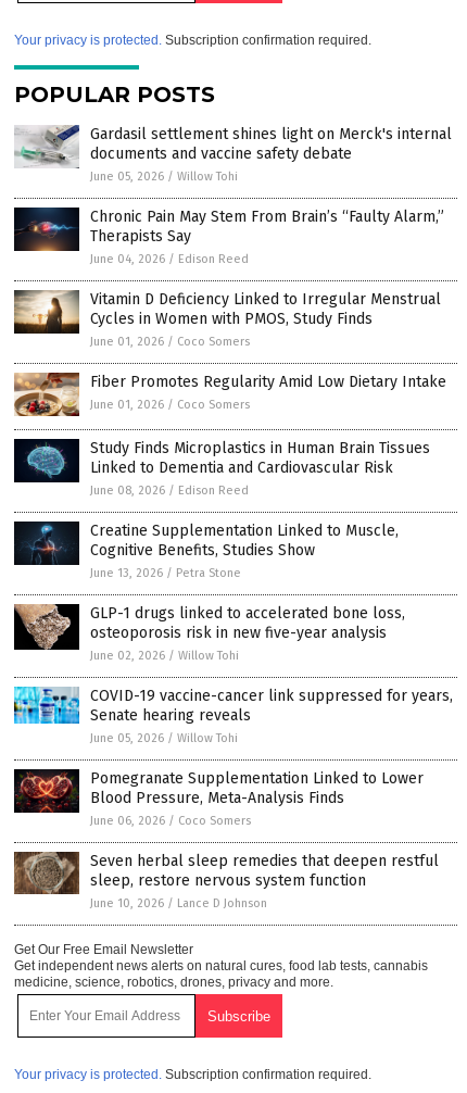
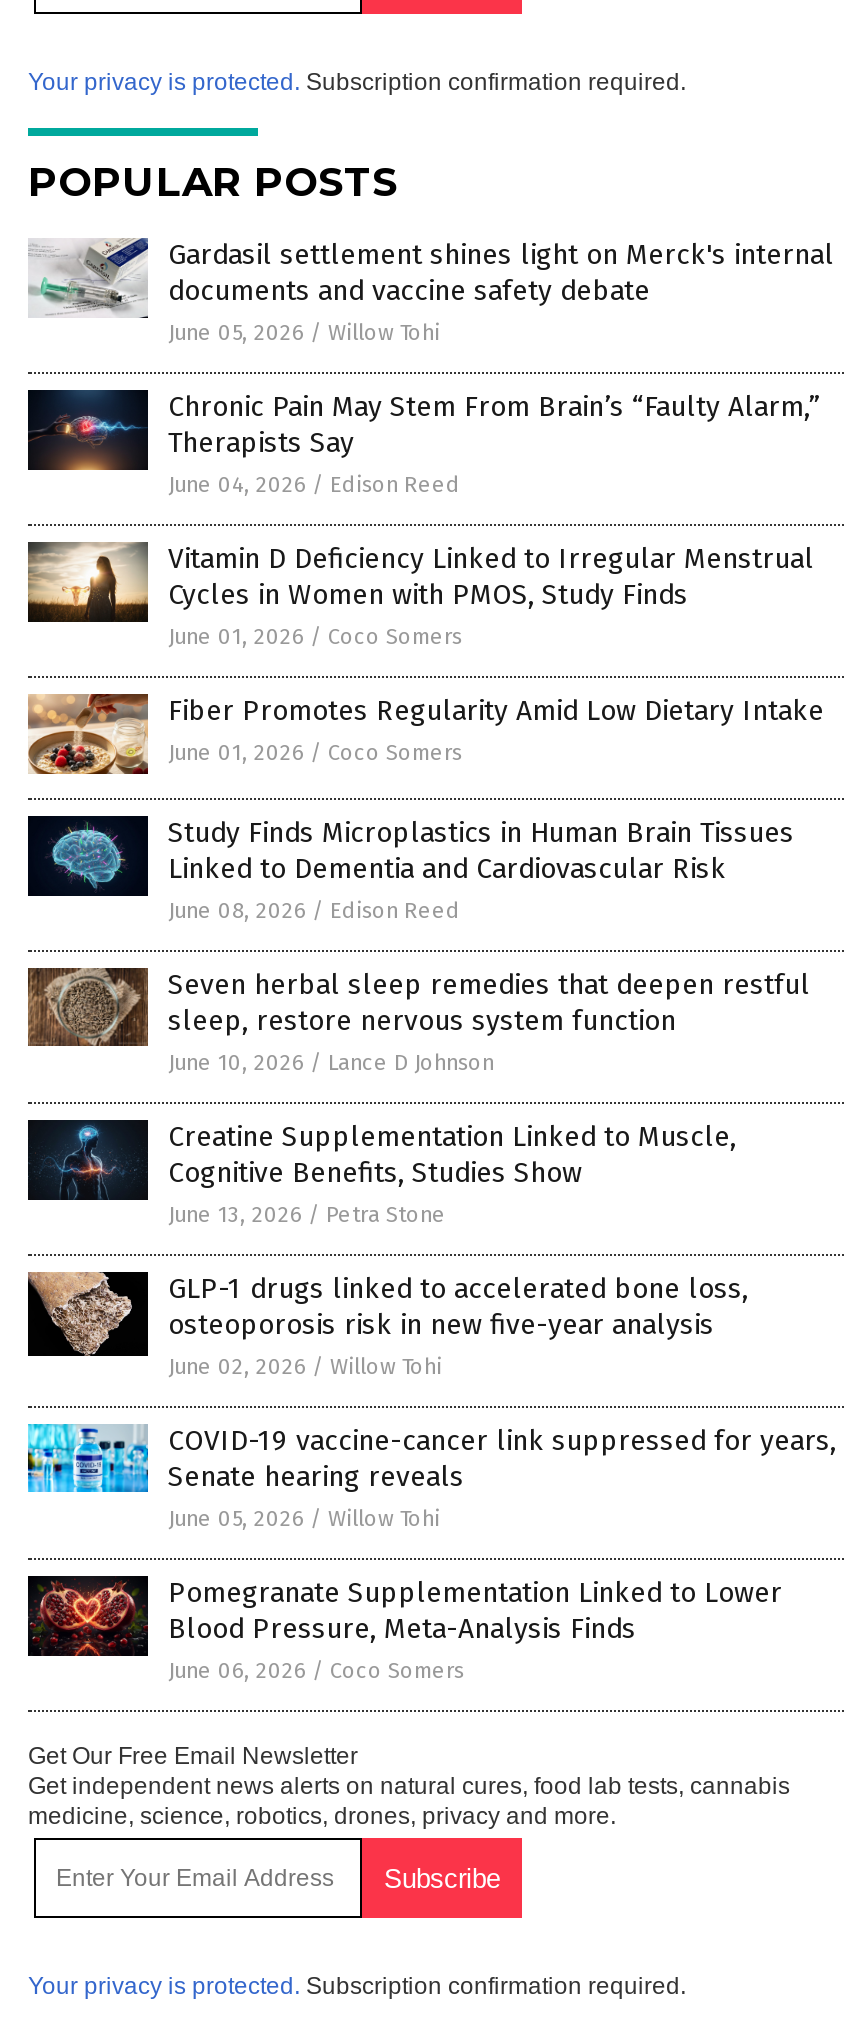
moved down: [image] | Creatine Supplementation Linked to Muscle, | Cognitive Benefits, Studies Show | ... | Blood Pressure, Meta-Analysis Finds | June 06, 2026 / Coco Somers

moved up: [image] | Seven herbal sleep remedies that deepen restful | sleep, restore nervous system function | June 10, 2026 / Lance D Johnson
